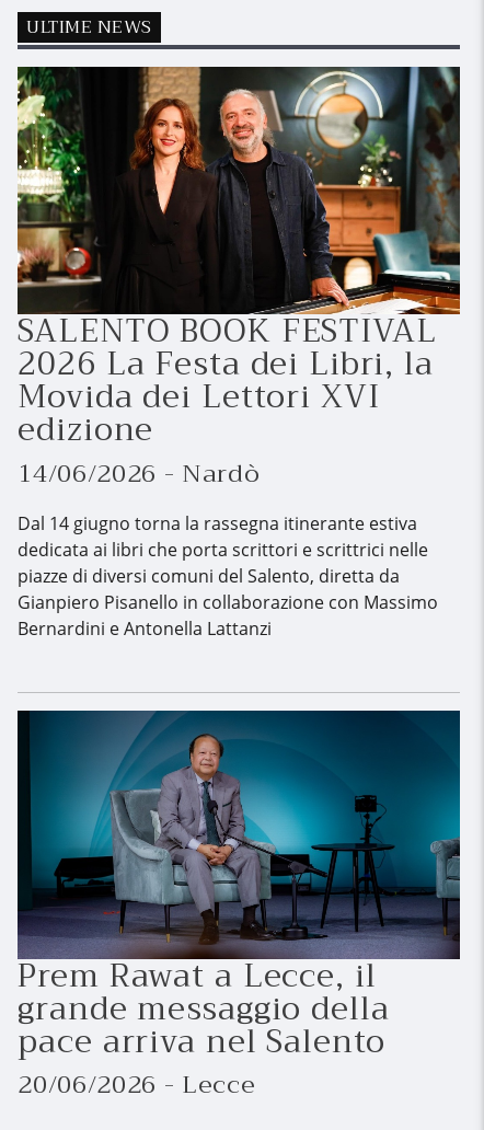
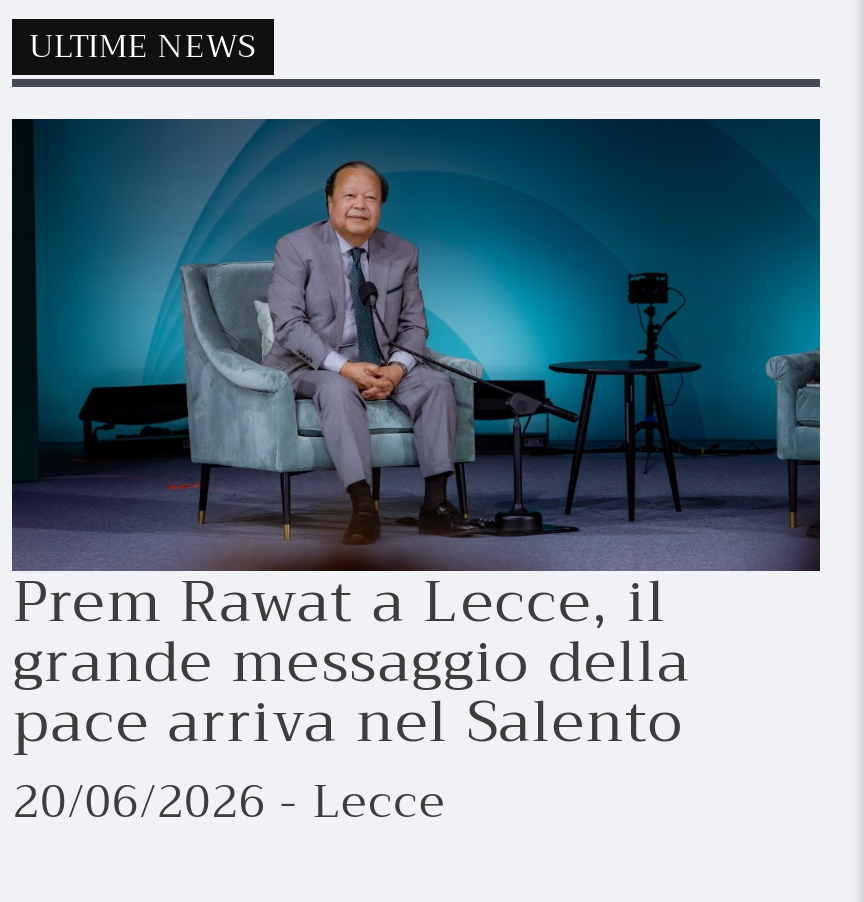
- [image]
- SALENTO BOOK FESTIVAL
- 2026 La Festa dei Libri, la
- Movida dei Lettori XVI
- edizione
- 14/06/2026 - Nardò
- Dal 14 giugno torna la rassegna itinerante estiva
- dedicata ai libri che porta scrittori e scrittrici nelle
- piazze di diversi comuni del Salento, diretta da
- Gianpiero Pisanello in collaborazione con Massimo
- Bernardini e Antonella Lattanzi
